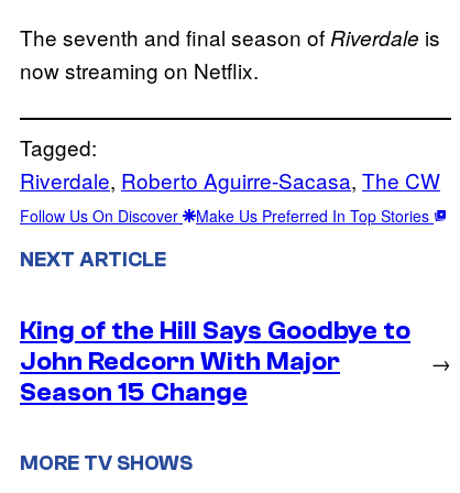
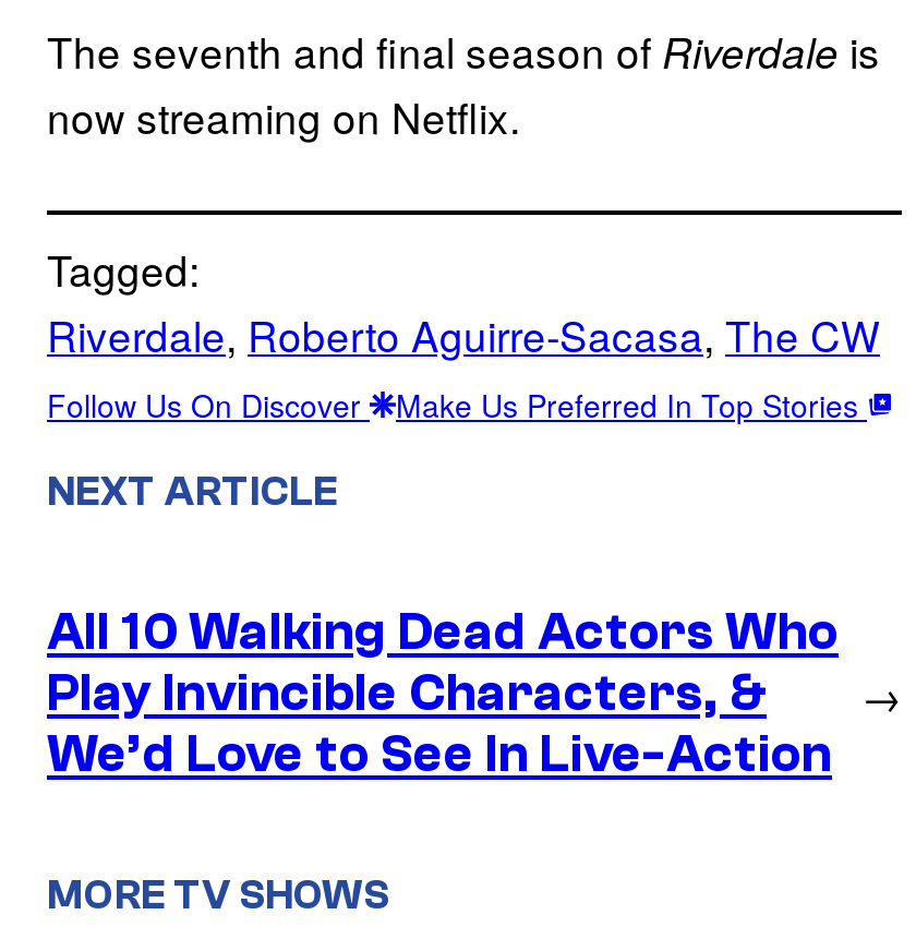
- King of the Hill Says Goodbye to
- John Redcorn With Major
- Season 15 Change
+ All 10 Walking Dead Actors Who
+ Play Invincible Characters, &
+ We’d Love to See In Live-Action
